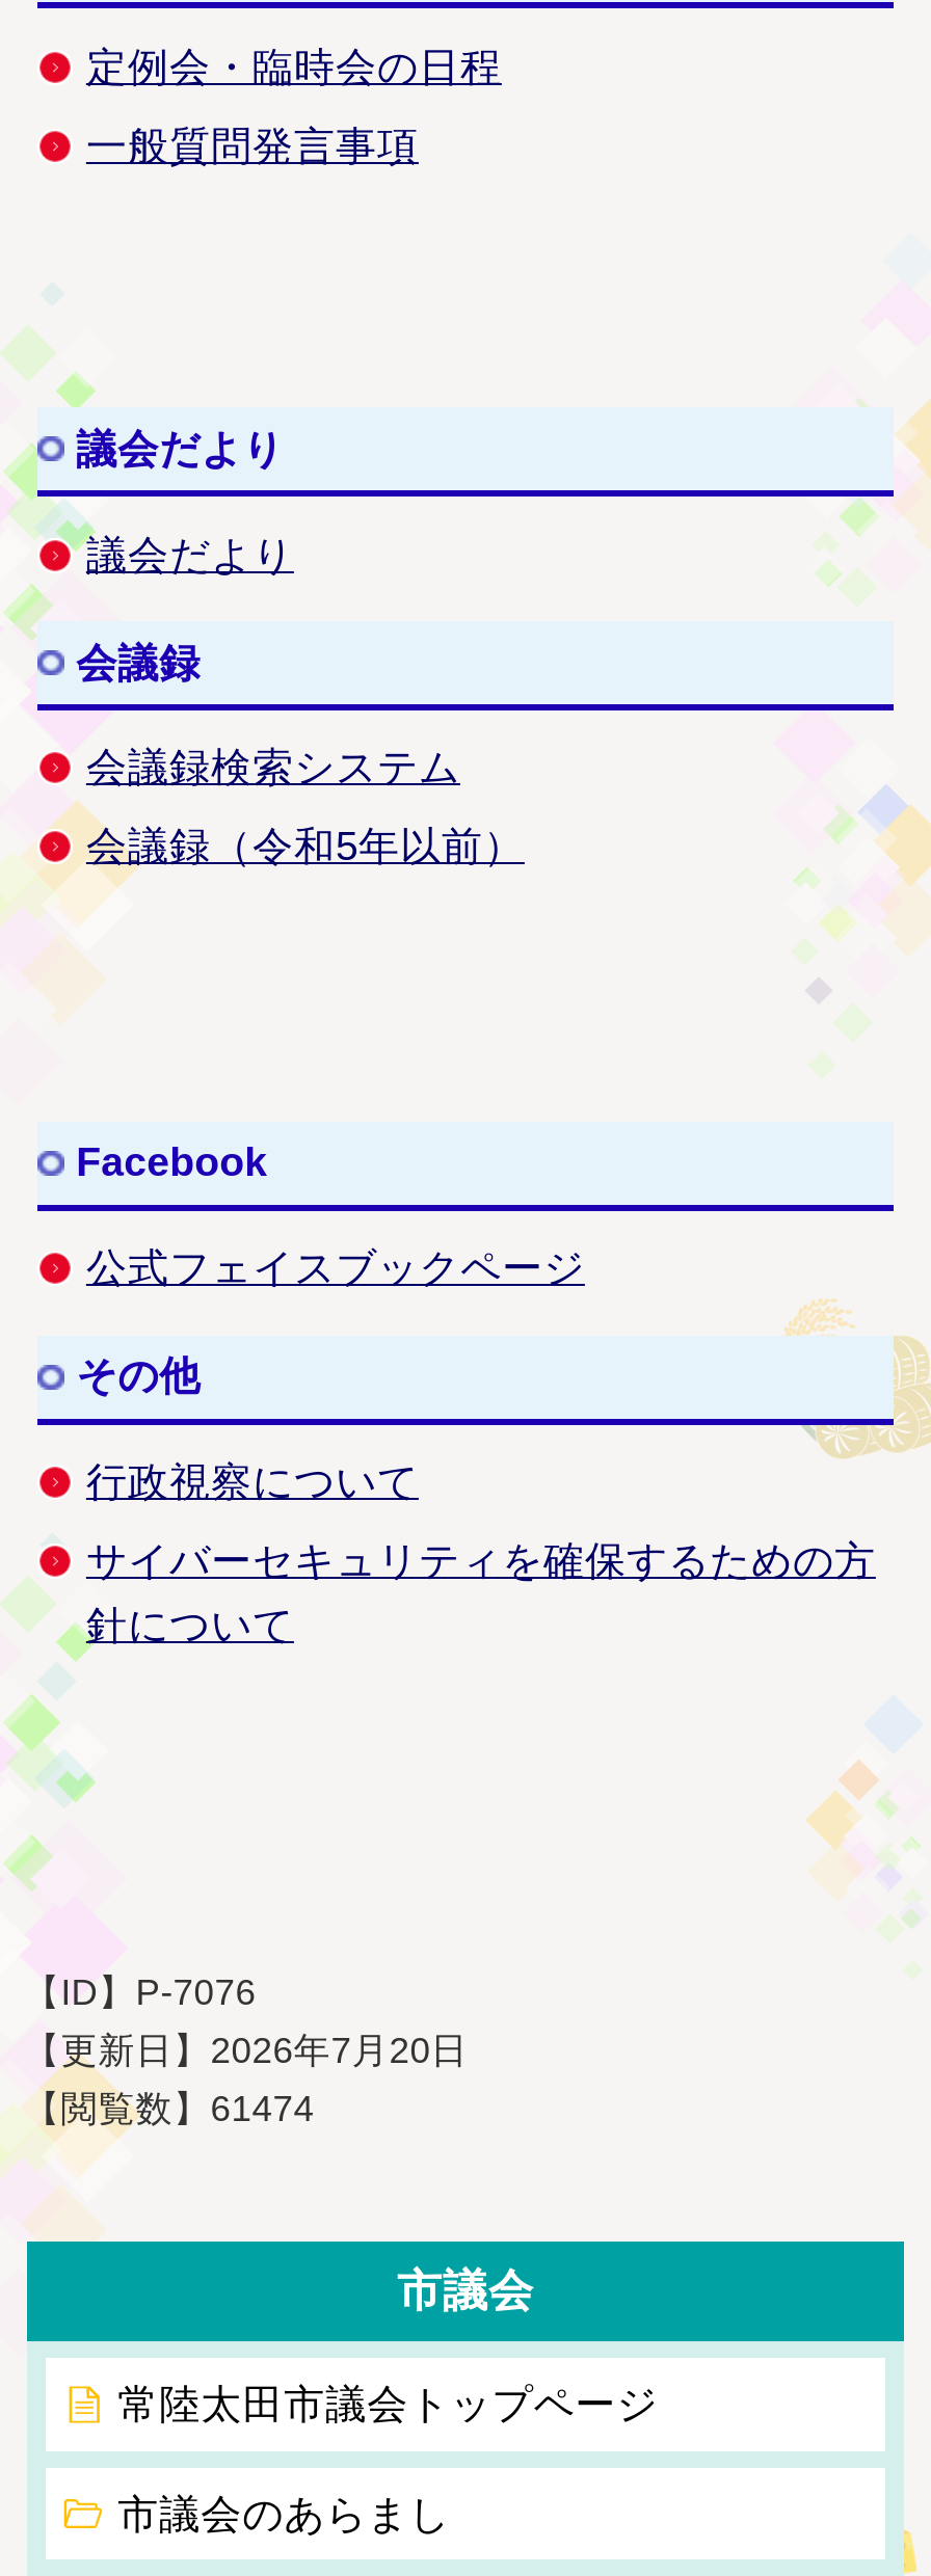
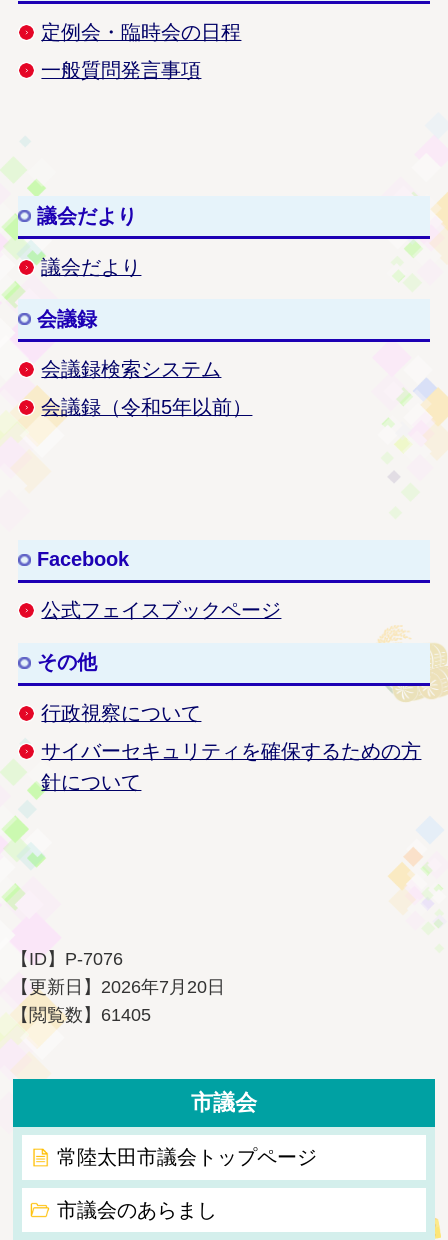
- 【閲覧数】61474
+ 【閲覧数】61405
